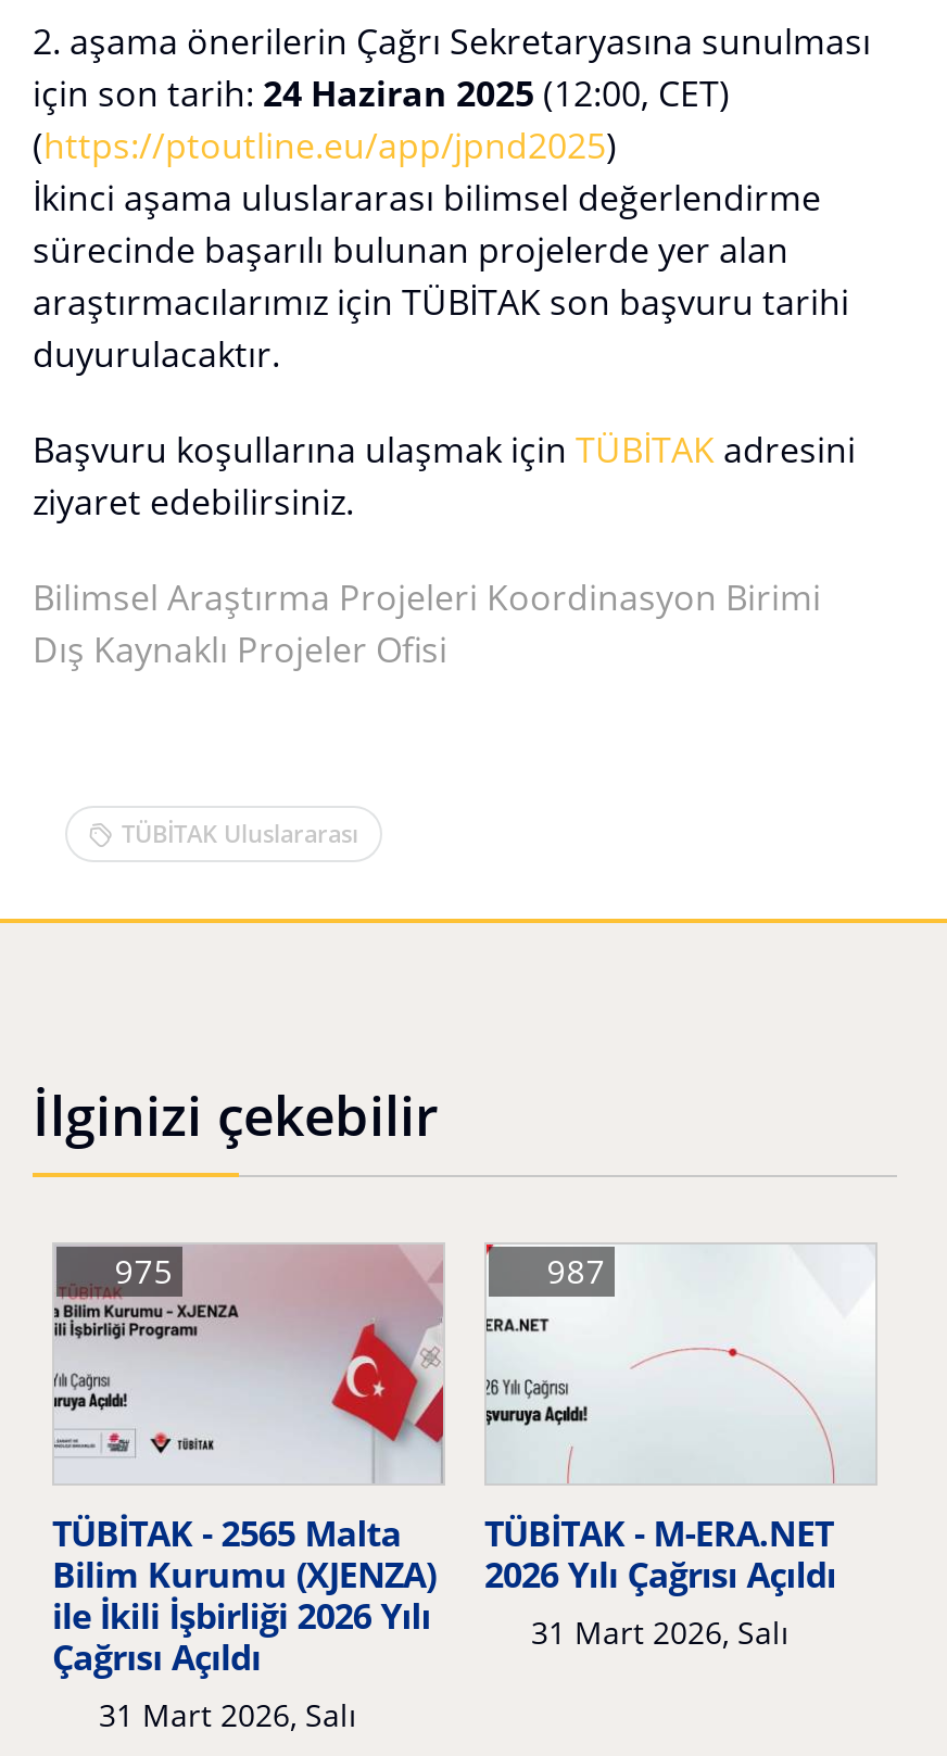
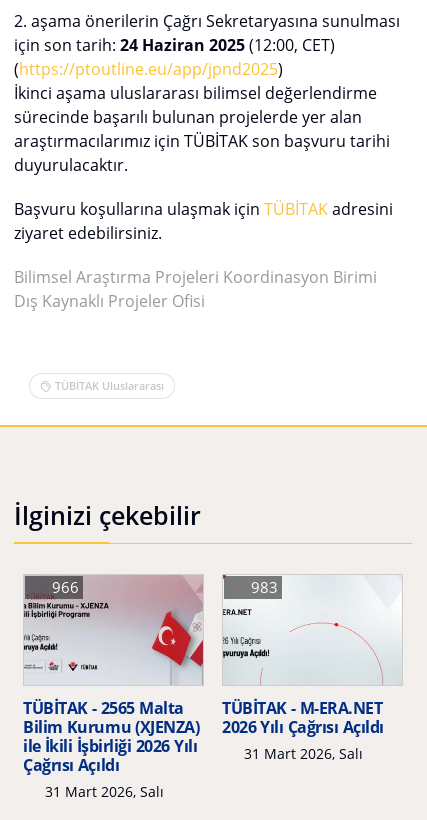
- 975
+ 966

- 987
+ 983
